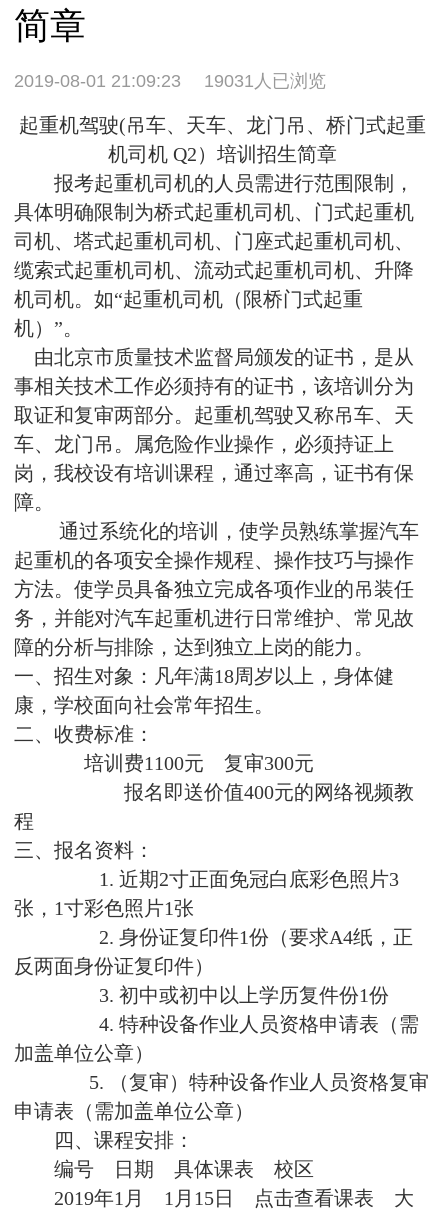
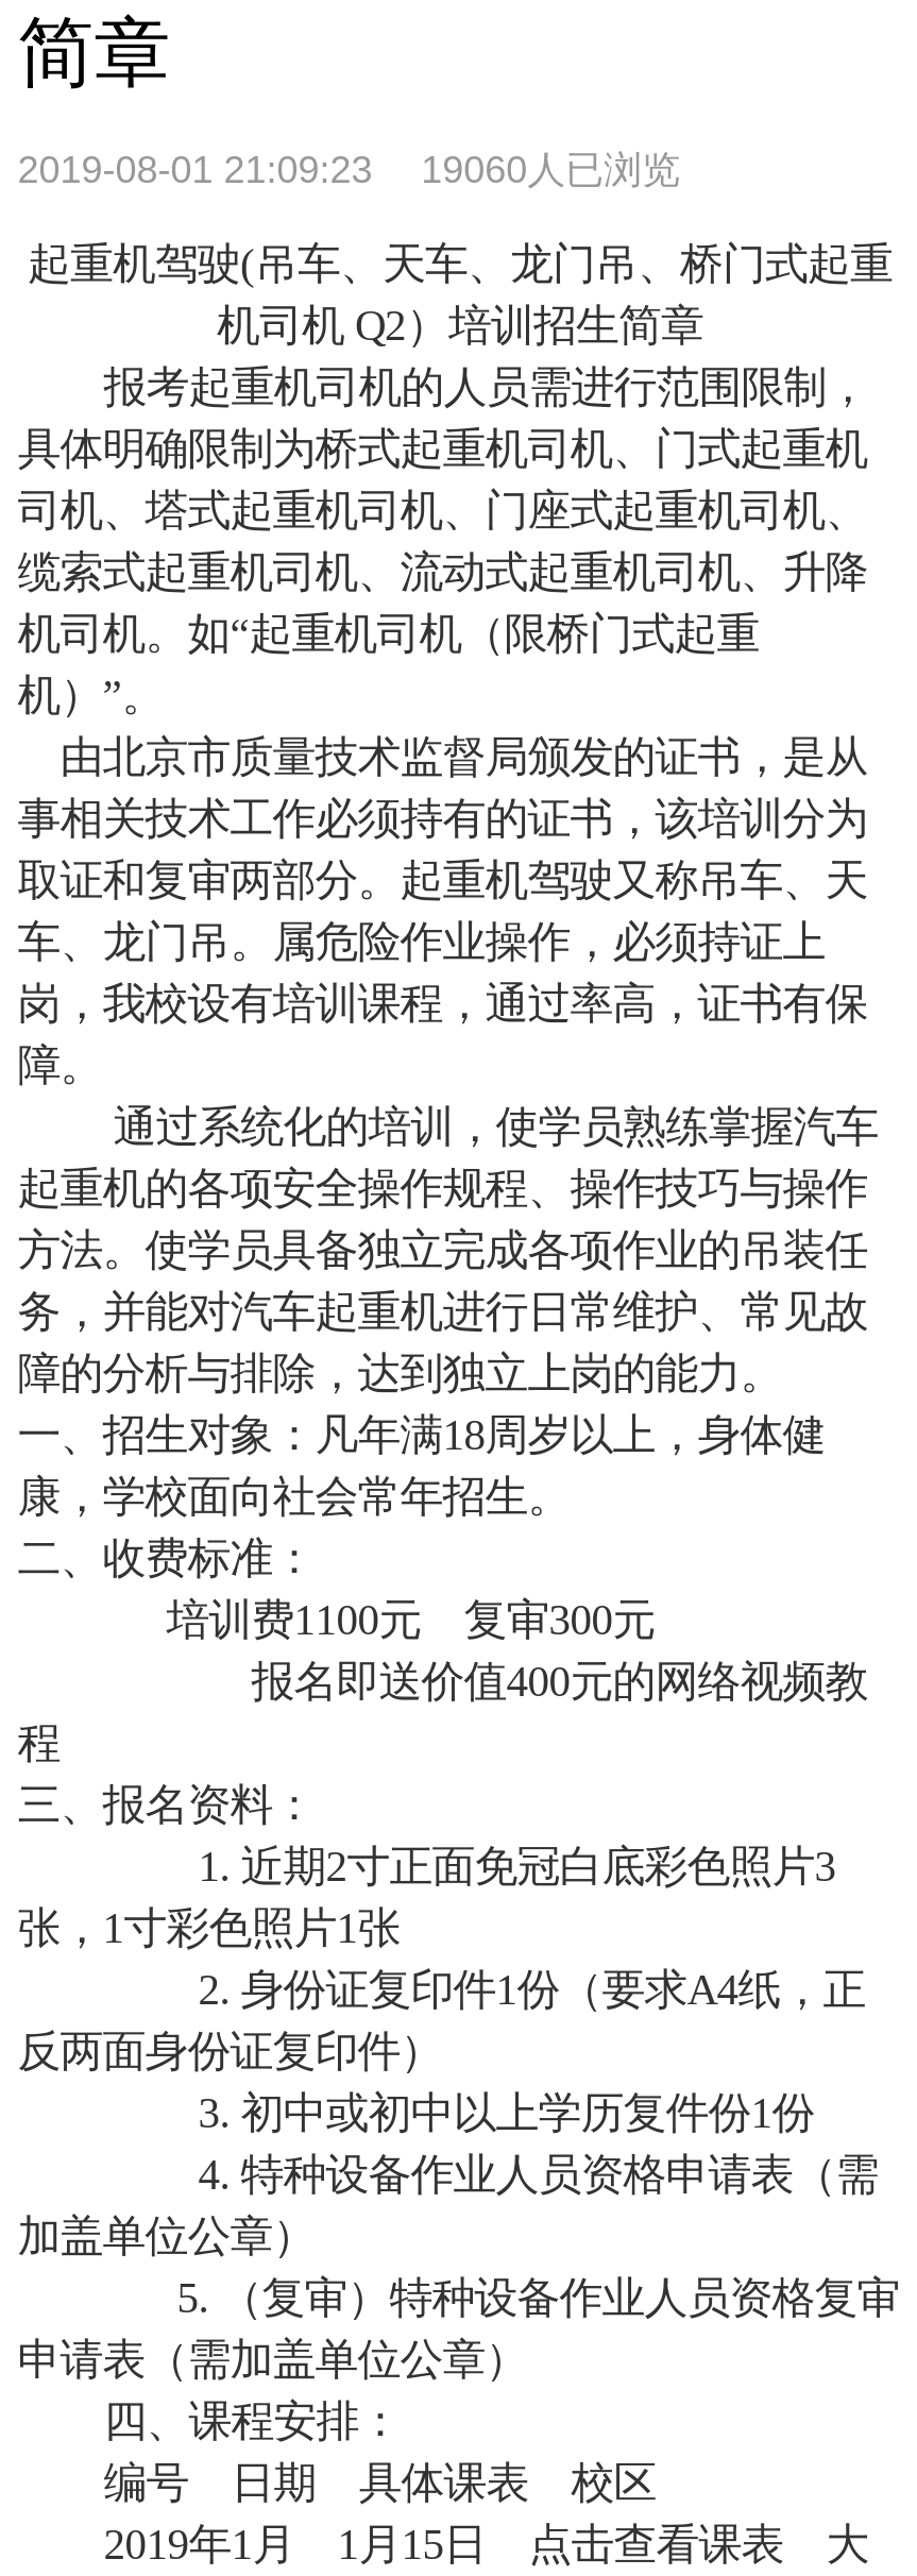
- 2019-08-01 21:09:23 19031人已浏览
+ 2019-08-01 21:09:23 19060人已浏览
